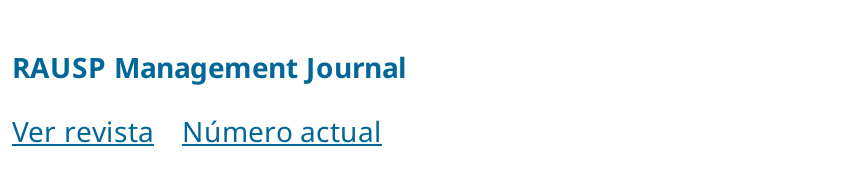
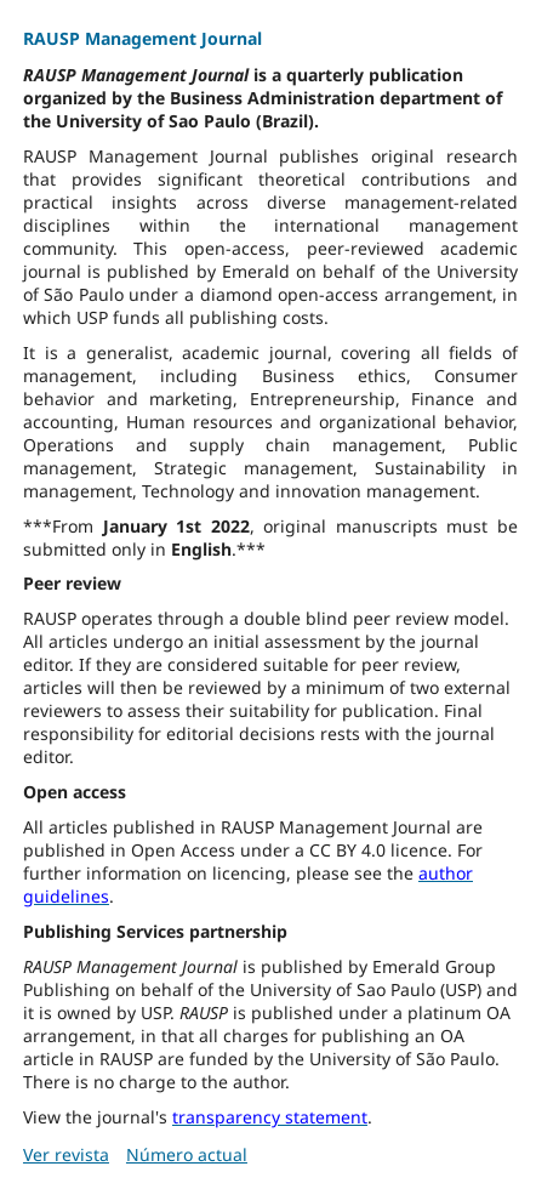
+ RAUSP Management Journal is a quarterly publication
+ organized by the Business Administration department of
+ the University of Sao Paulo (Brazil).
+ RAUSP Management Journal publishes original research
+ that provides significant theoretical contributions and
+ practical insights across diverse management-related
+ disciplines within the international management
+ community. This open-access, peer-reviewed academic
+ journal is published by Emerald on behalf of the University
+ of São Paulo under a diamond open-access arrangement, in
+ which USP funds all publishing costs.
+ It is a generalist, academic journal, covering all fields of
+ management, including Business ethics, Consumer
+ behavior and marketing, Entrepreneurship, Finance and
+ accounting, Human resources and organizational behavior,
+ Operations and supply chain management, Public
+ management, Strategic management, Sustainability in
+ management, Technology and innovation management.
+ ***From January 1st 2022, original manuscripts must be
+ submitted only in English.***
+ Peer review
+ RAUSP operates through a double blind peer review model.
+ All articles undergo an initial assessment by the journal
+ editor. If they are considered suitable for peer review,
+ articles will then be reviewed by a minimum of two external
+ reviewers to assess their suitability for publication. Final
+ responsibility for editorial decisions rests with the journal
+ editor.
+ Open access
+ All articles published in RAUSP Management Journal are
+ published in Open Access under a CC BY 4.0 licence. For
+ further information on licencing, please see the author
+ guidelines.
+ Publishing Services partnership
+ RAUSP Management Journal is published by Emerald Group
+ Publishing on behalf of the University of Sao Paulo (USP) and
+ it is owned by USP. RAUSP is published under a platinum OA
+ arrangement, in that all charges for publishing an OA
+ article in RAUSP are funded by the University of São Paulo.
+ There is no charge to the author.
+ View the journal's transparency statement.
